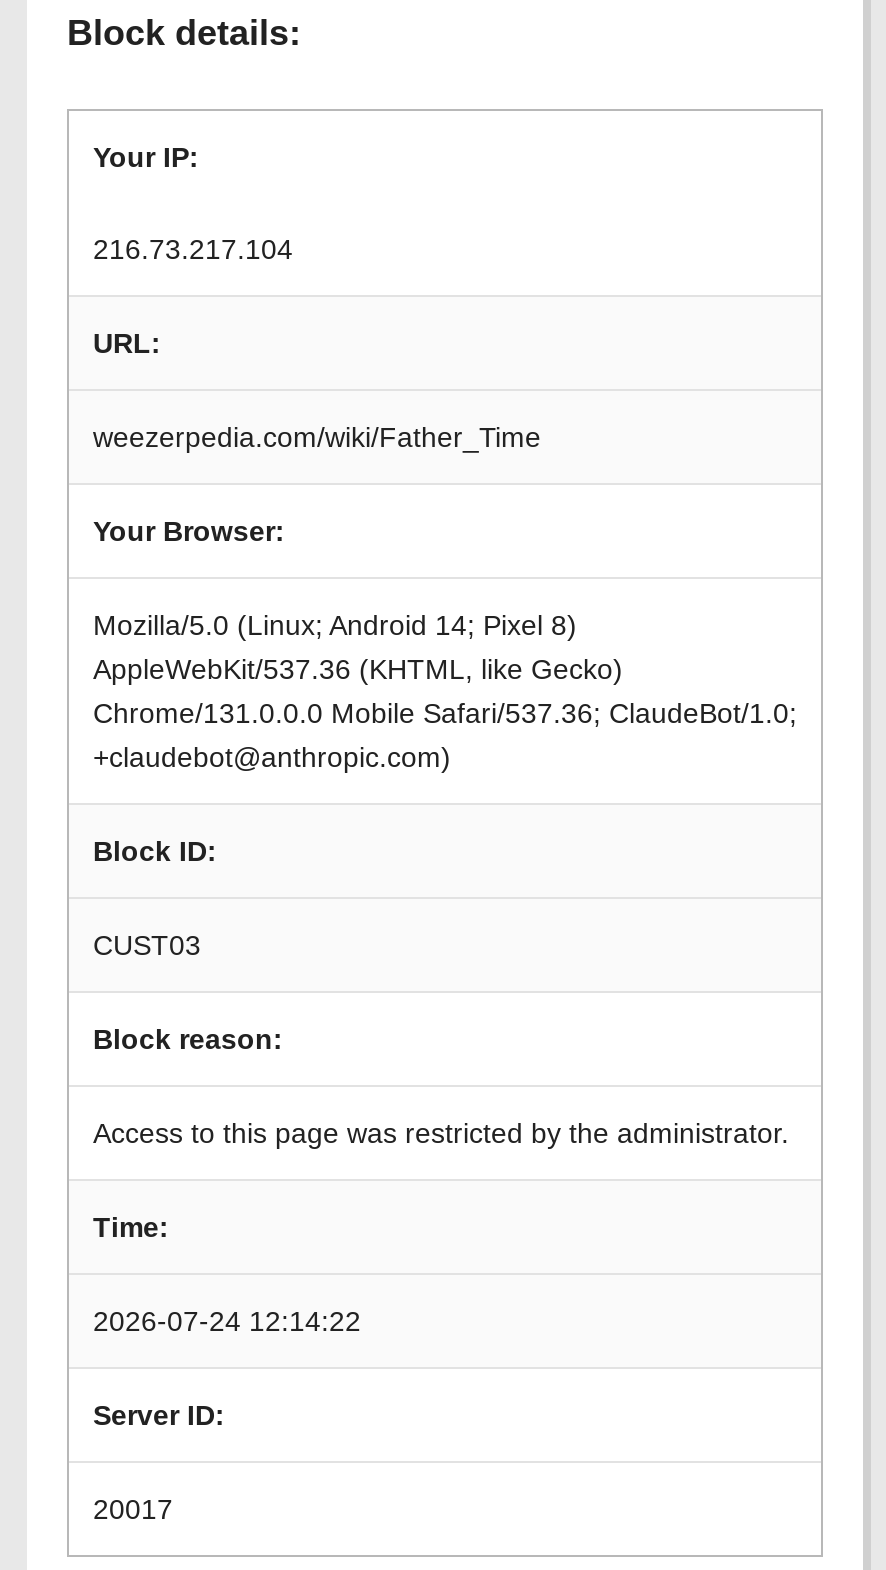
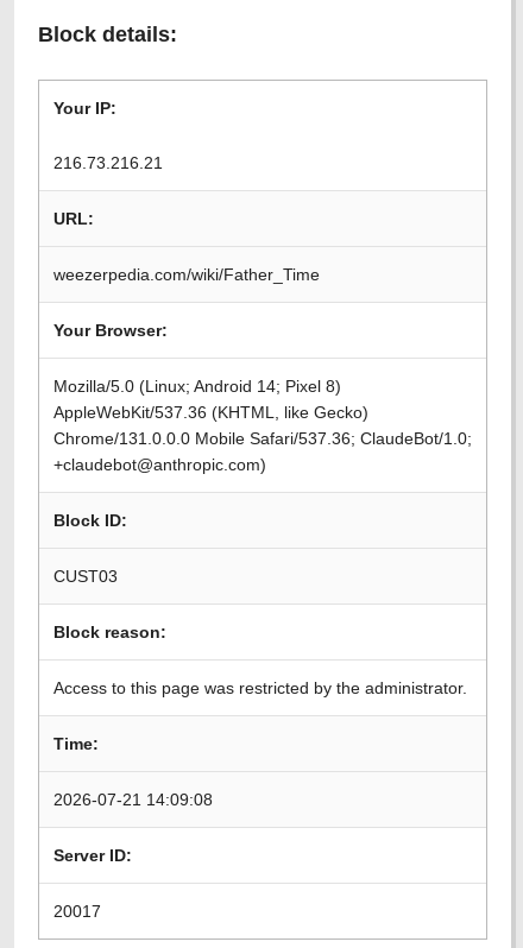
- 216.73.217.104
+ 216.73.216.21

- 2026-07-24 12:14:22
+ 2026-07-21 14:09:08
